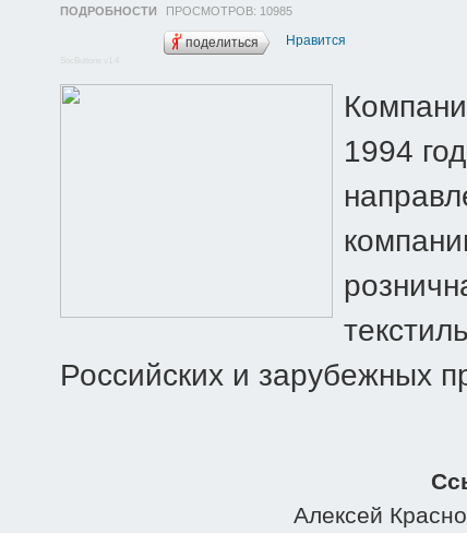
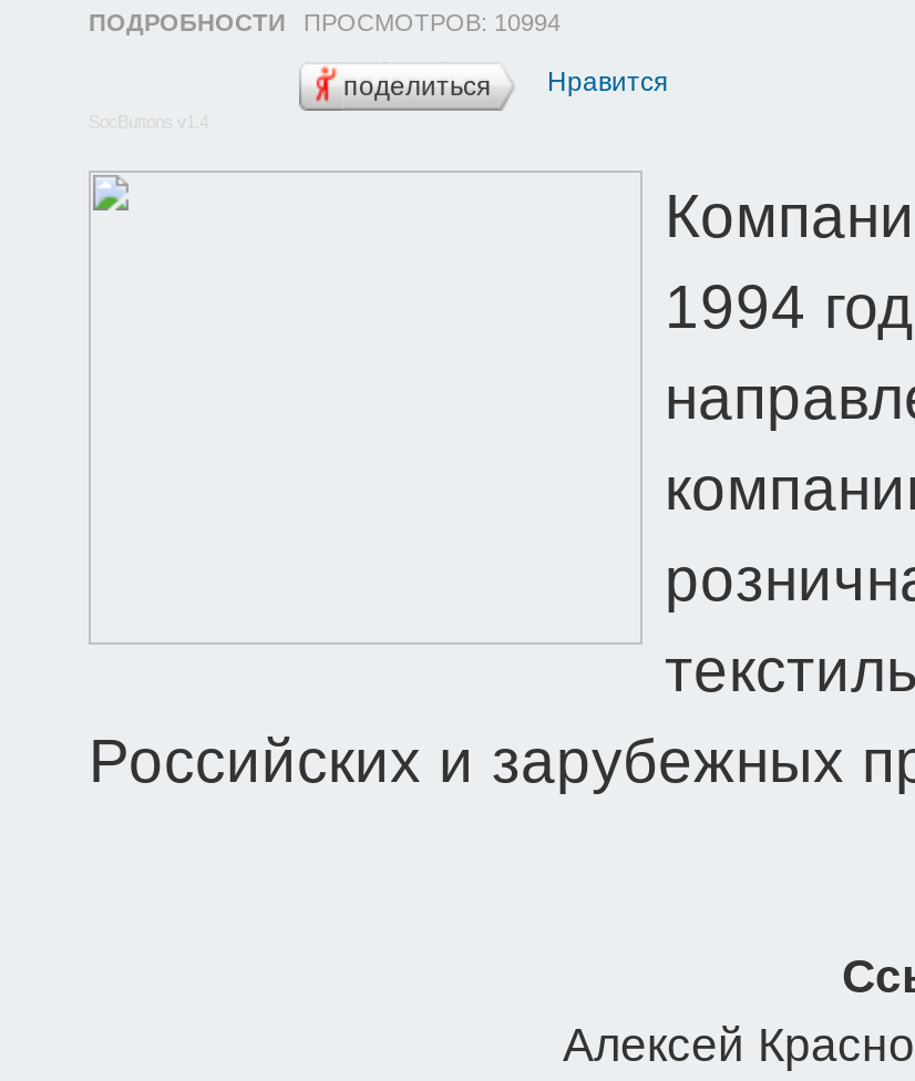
- ПОДРОБНОСТИ ПРОСМОТРОВ: 10985
+ ПОДРОБНОСТИ ПРОСМОТРОВ: 10994
